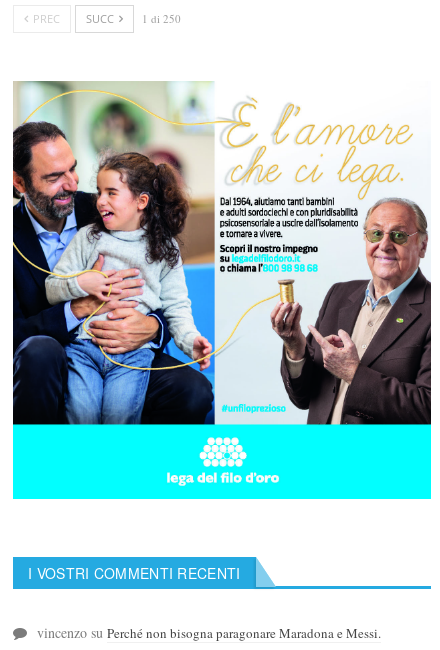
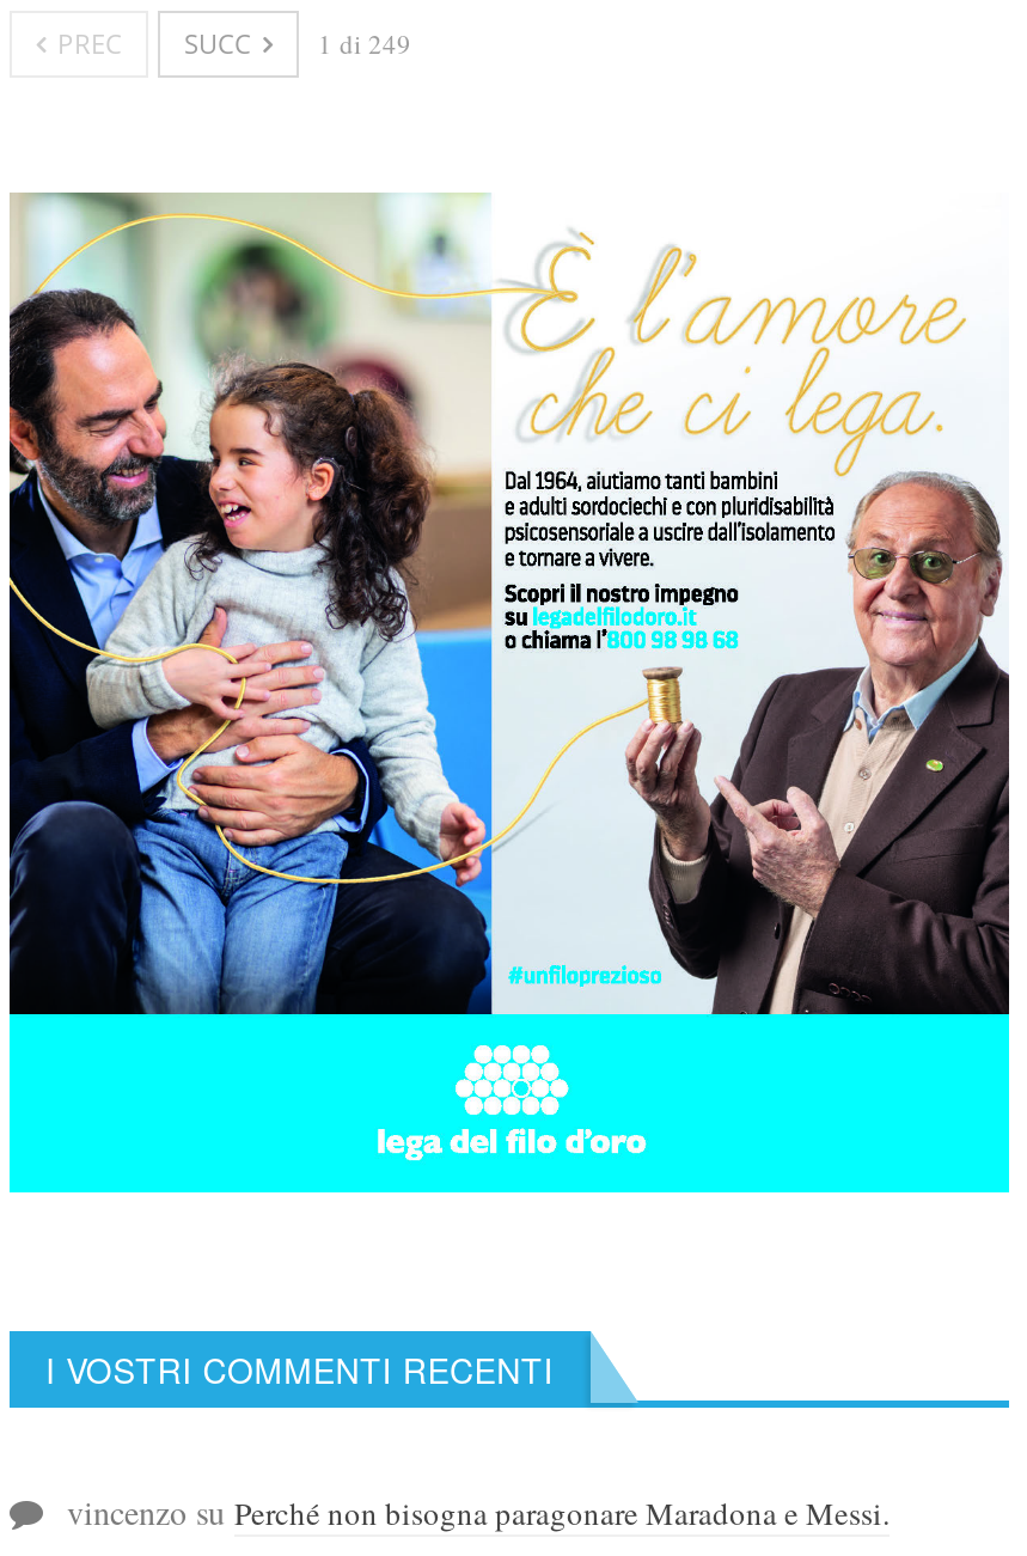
- PREC SUCC 1 di 250
+ PREC SUCC 1 di 249
